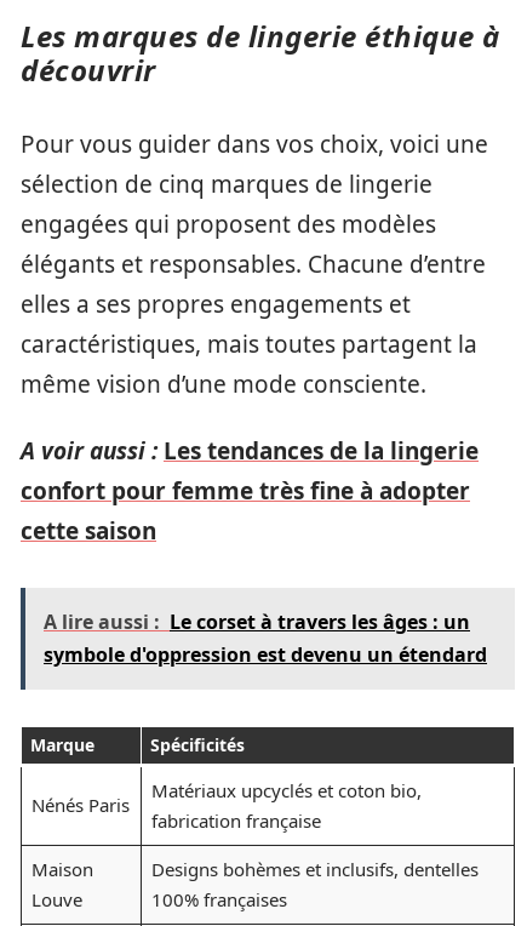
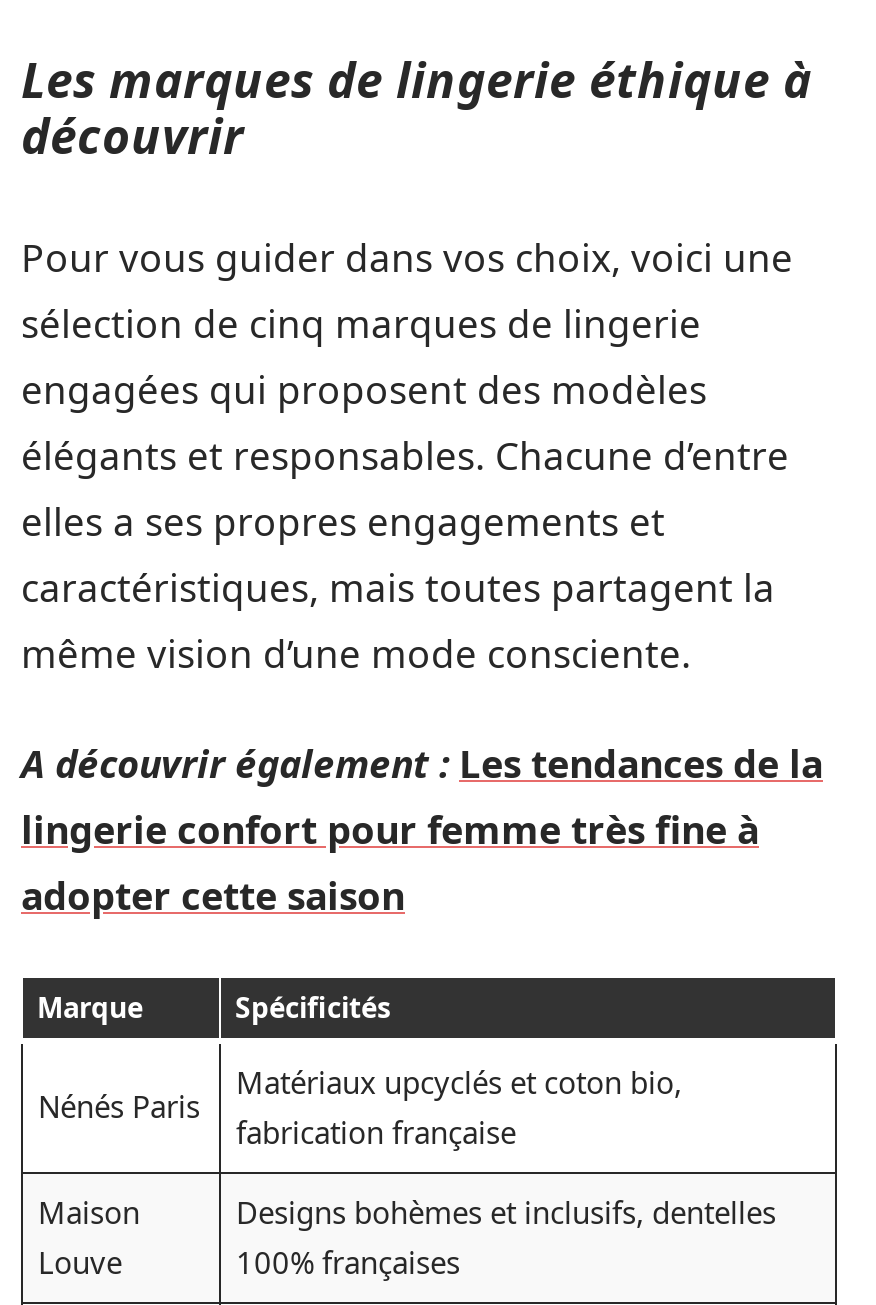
- A voir aussi : Les tendances de la lingerie
- confort pour femme très fine à adopter
- cette saison
- A lire aussi : Le corset à travers les âges : un
- symbole d'oppression est devenu un étendard
+ A découvrir également : Les tendances de la
+ lingerie confort pour femme très fine à
+ adopter cette saison
